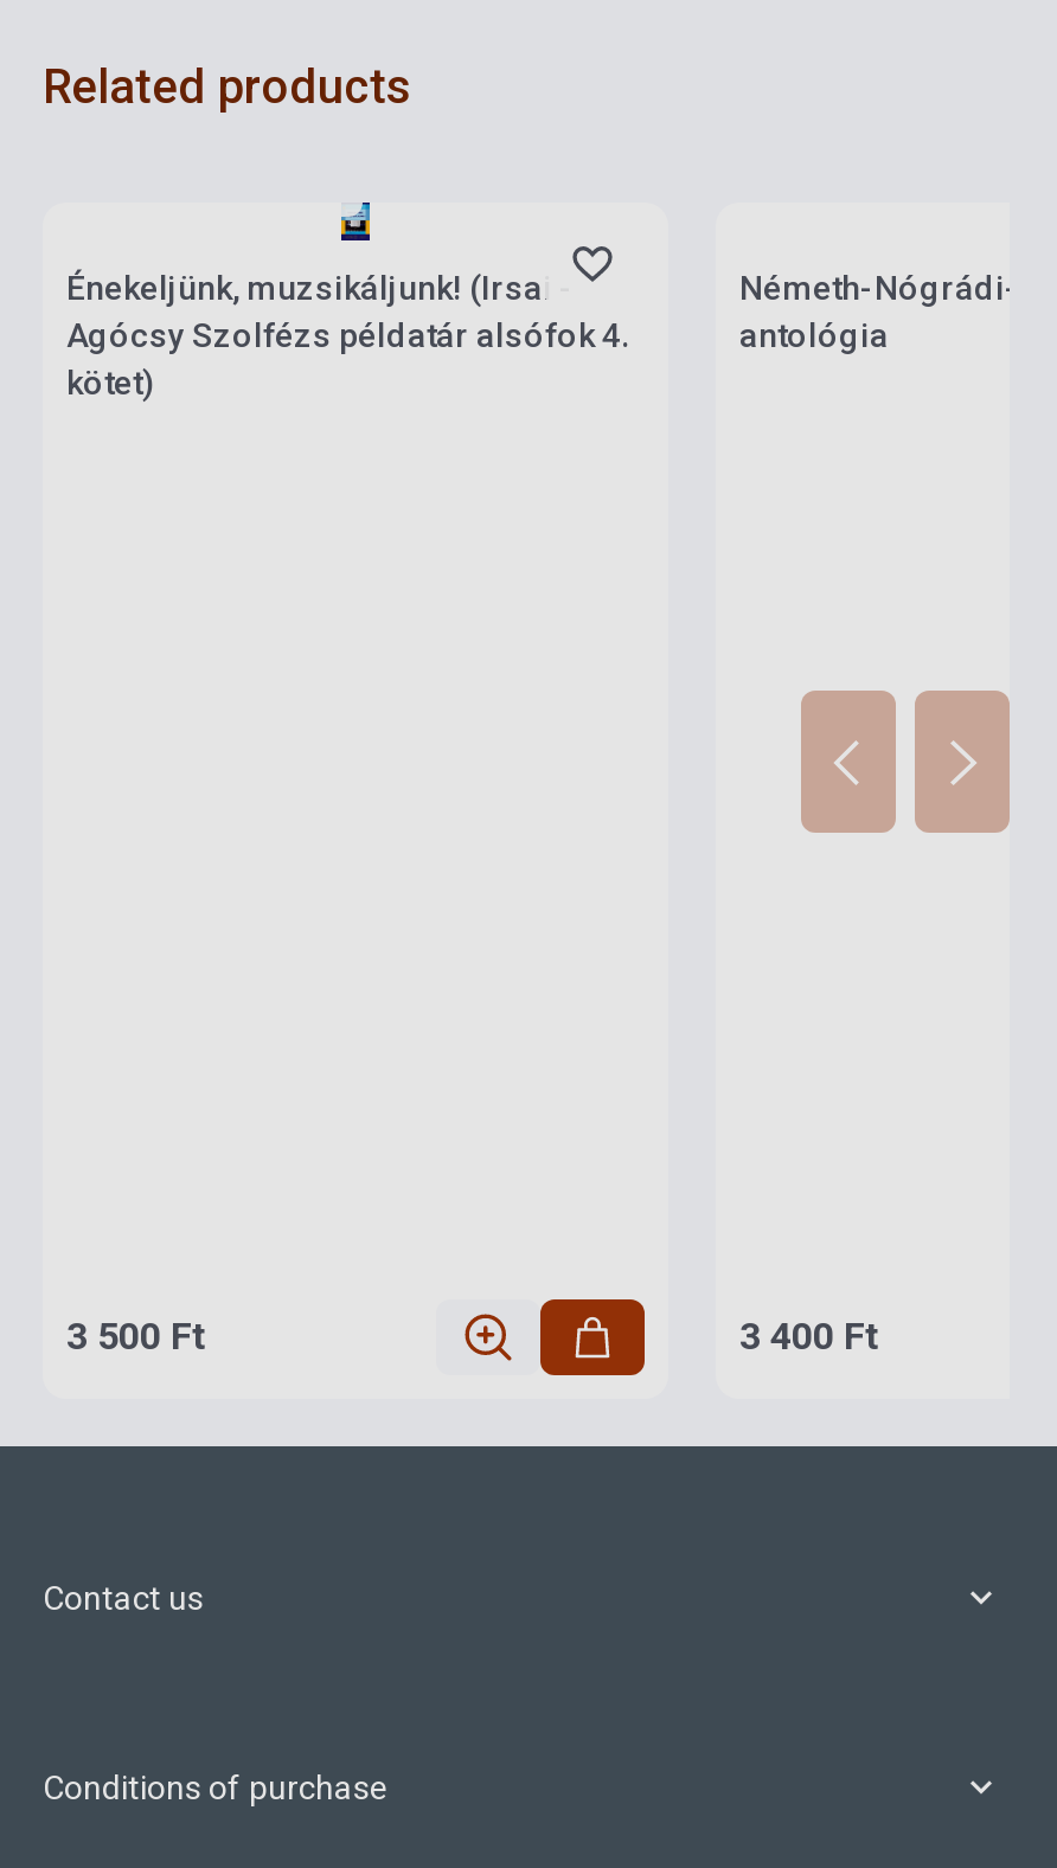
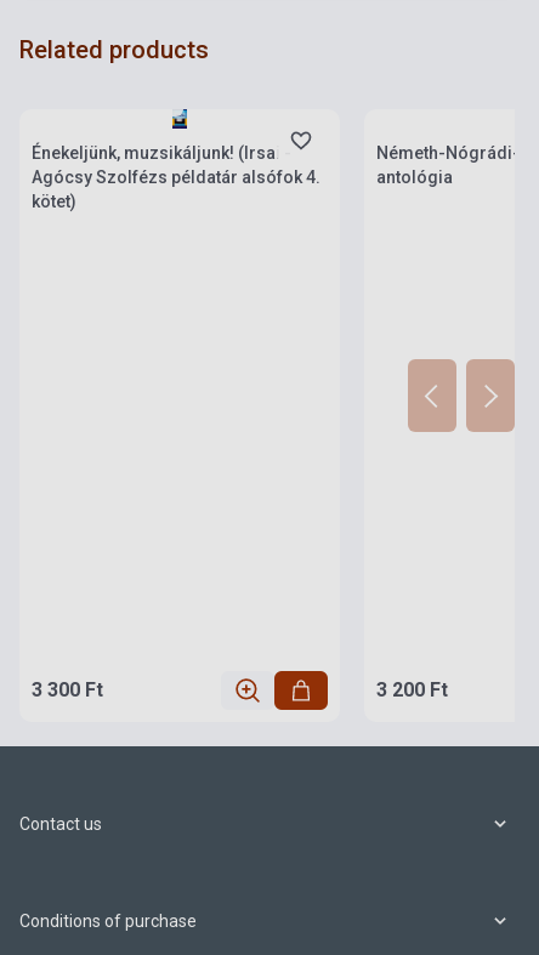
- 3 500 Ft
+ 3 300 Ft

- 3 400 Ft
+ 3 200 Ft
